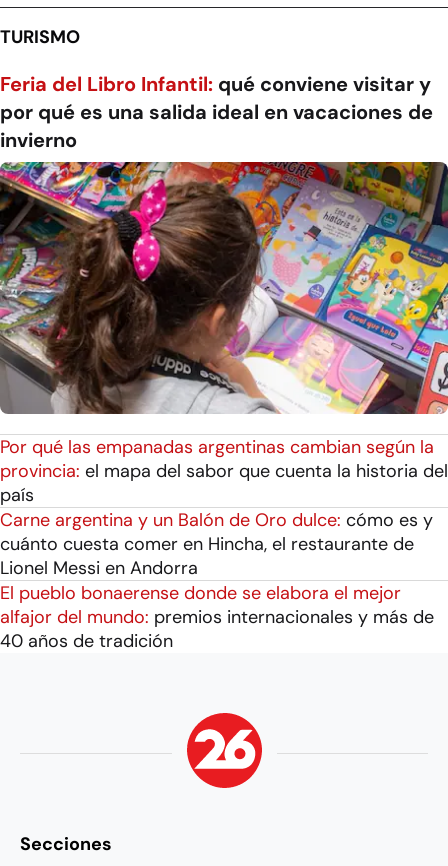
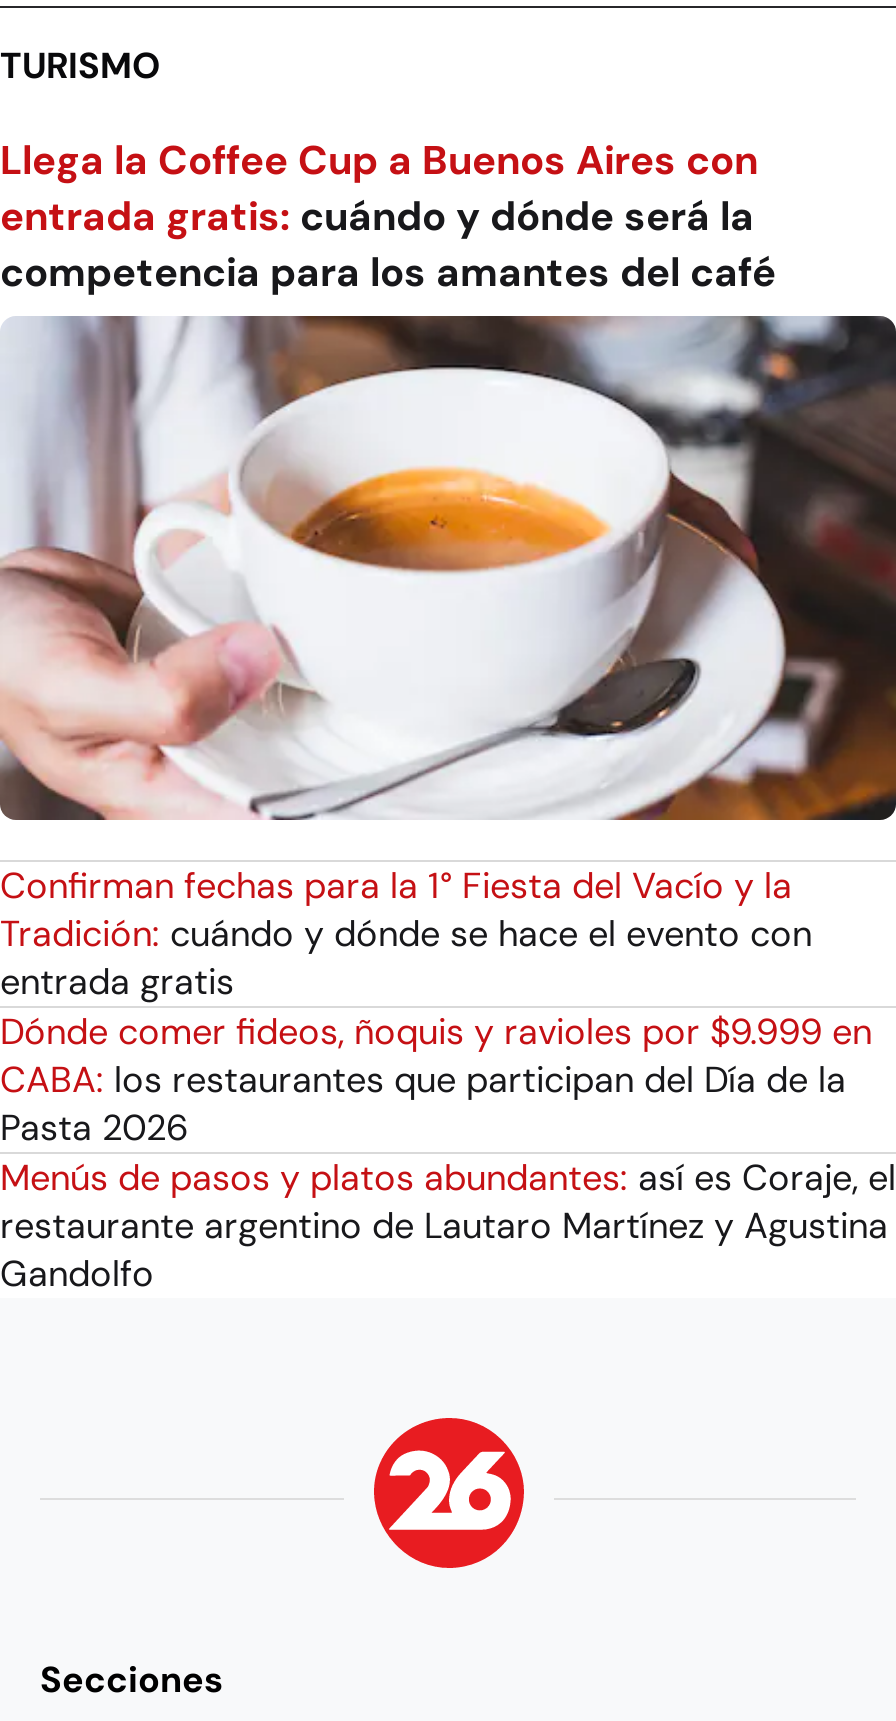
- Feria del Libro Infantil: qué conviene visitar y
- por qué es una salida ideal en vacaciones de
- invierno
+ Llega la Coffee Cup a Buenos Aires con
+ entrada gratis: cuándo y dónde será la
+ competencia para los amantes del café

- [image]
- Por qué las empanadas argentinas cambian según la
- provincia: el mapa del sabor que cuenta la historia del
- país
- Carne argentina y un Balón de Oro dulce: cómo es y
- cuánto cuesta comer en Hincha, el restaurante de
- Lionel Messi en Andorra
- El pueblo bonaerense donde se elabora el mejor
- alfajor del mundo: premios internacionales y más de
- 40 años de tradición
+ [image]
+ Confirman fechas para la 1° Fiesta del Vacío y la
+ Tradición: cuándo y dónde se hace el evento con
+ entrada gratis
+ Dónde comer fideos, ñoquis y ravioles por $9.999 en
+ CABA: los restaurantes que participan del Día de la
+ Pasta 2026
+ Menús de pasos y platos abundantes: así es Coraje, el
+ restaurante argentino de Lautaro Martínez y Agustina
+ Gandolfo
